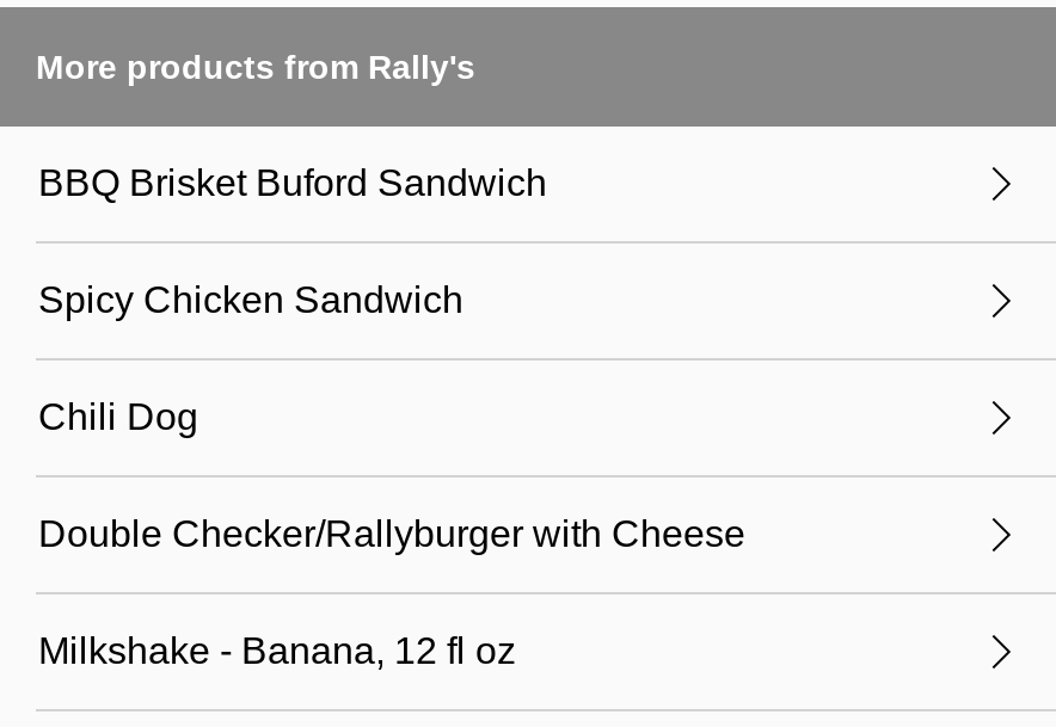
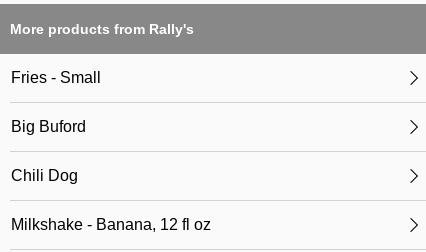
- BBQ Brisket Buford Sandwich
+ Fries - Small

- Spicy Chicken Sandwich
+ Big Buford

- Double Checker/Rallyburger with Cheese
